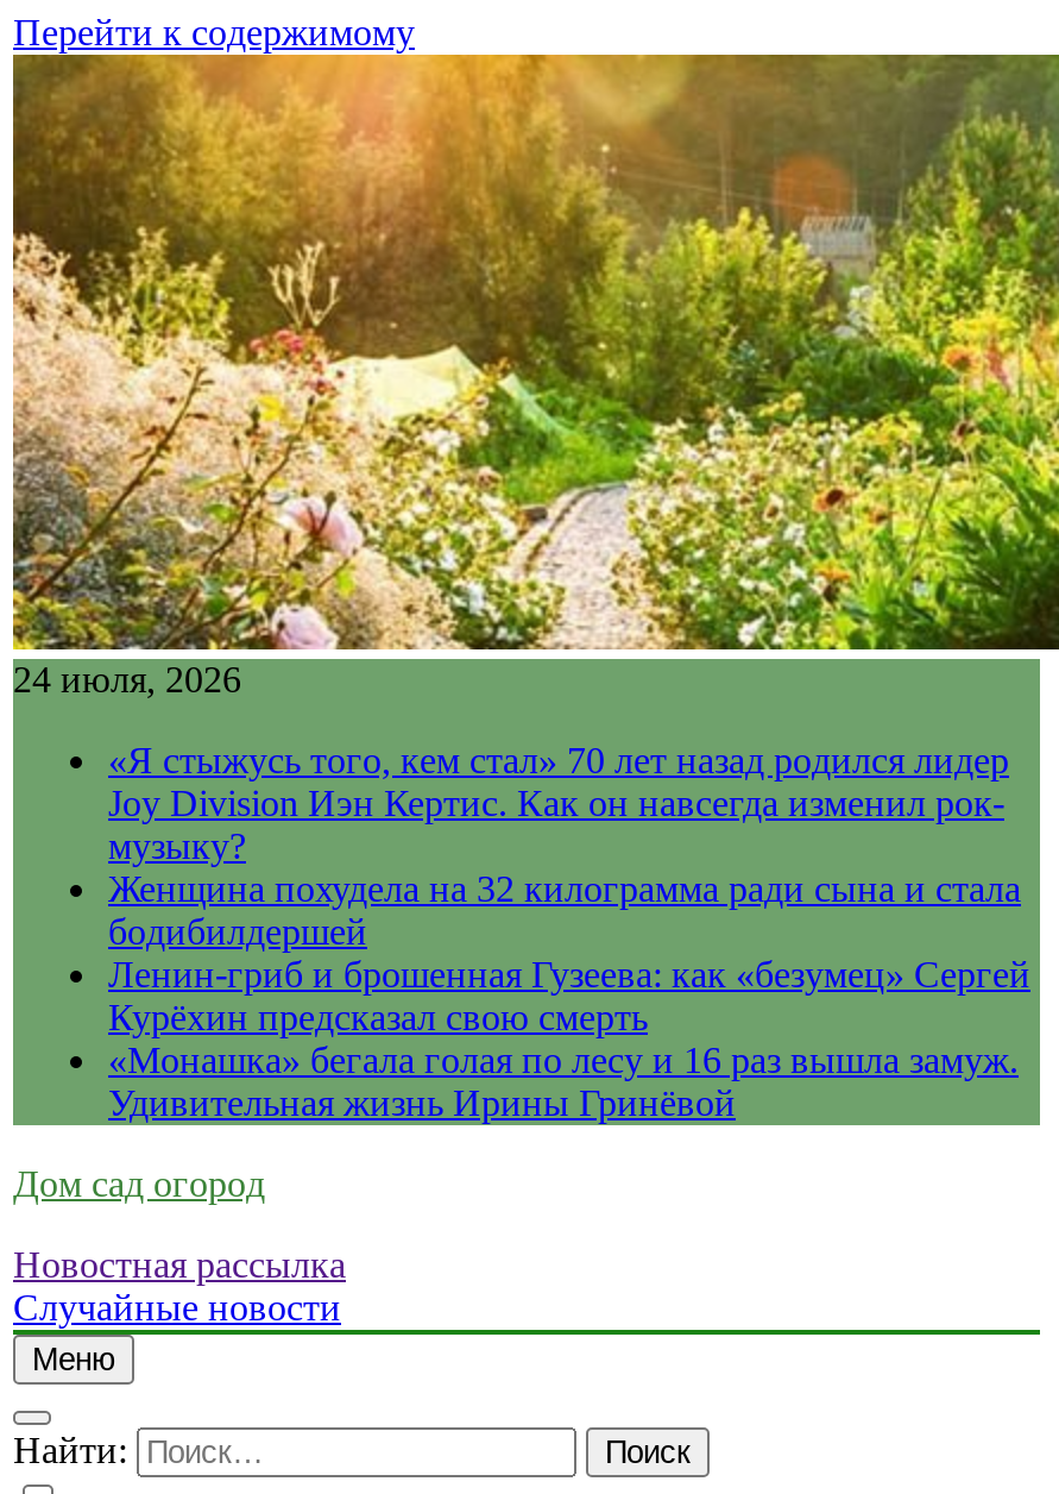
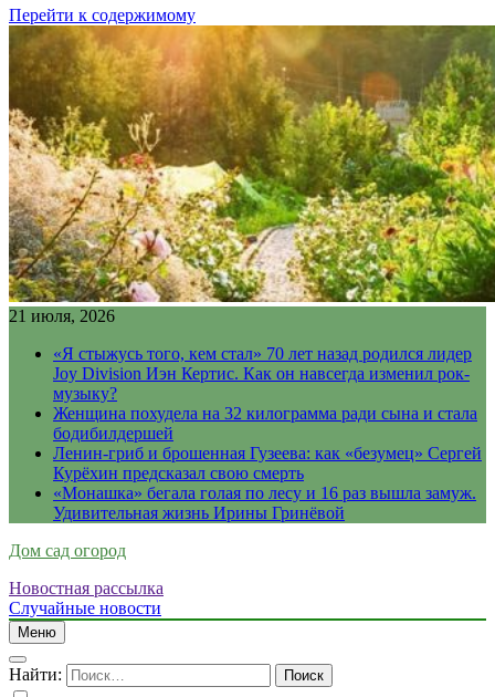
- 24 июля, 2026
+ 21 июля, 2026
